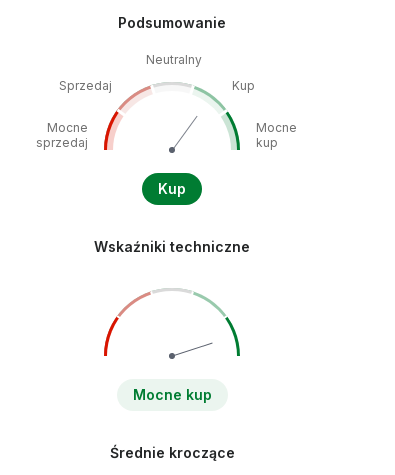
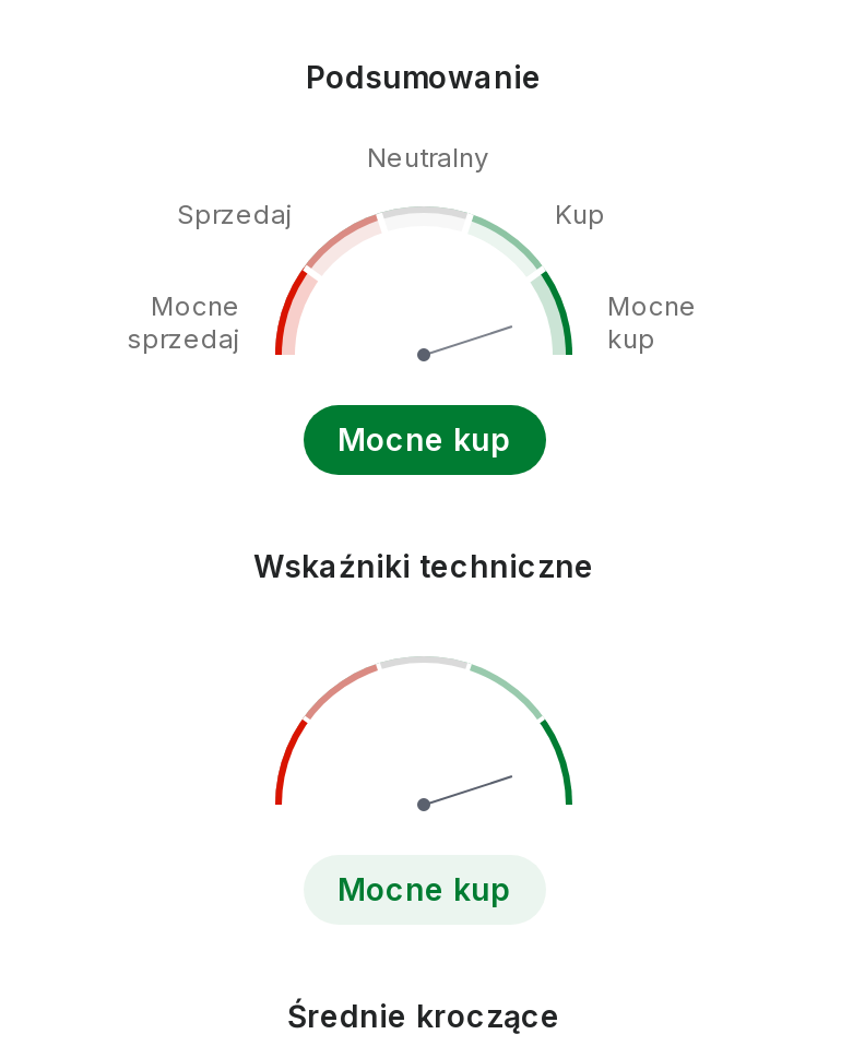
- Kup
+ Mocne kup
